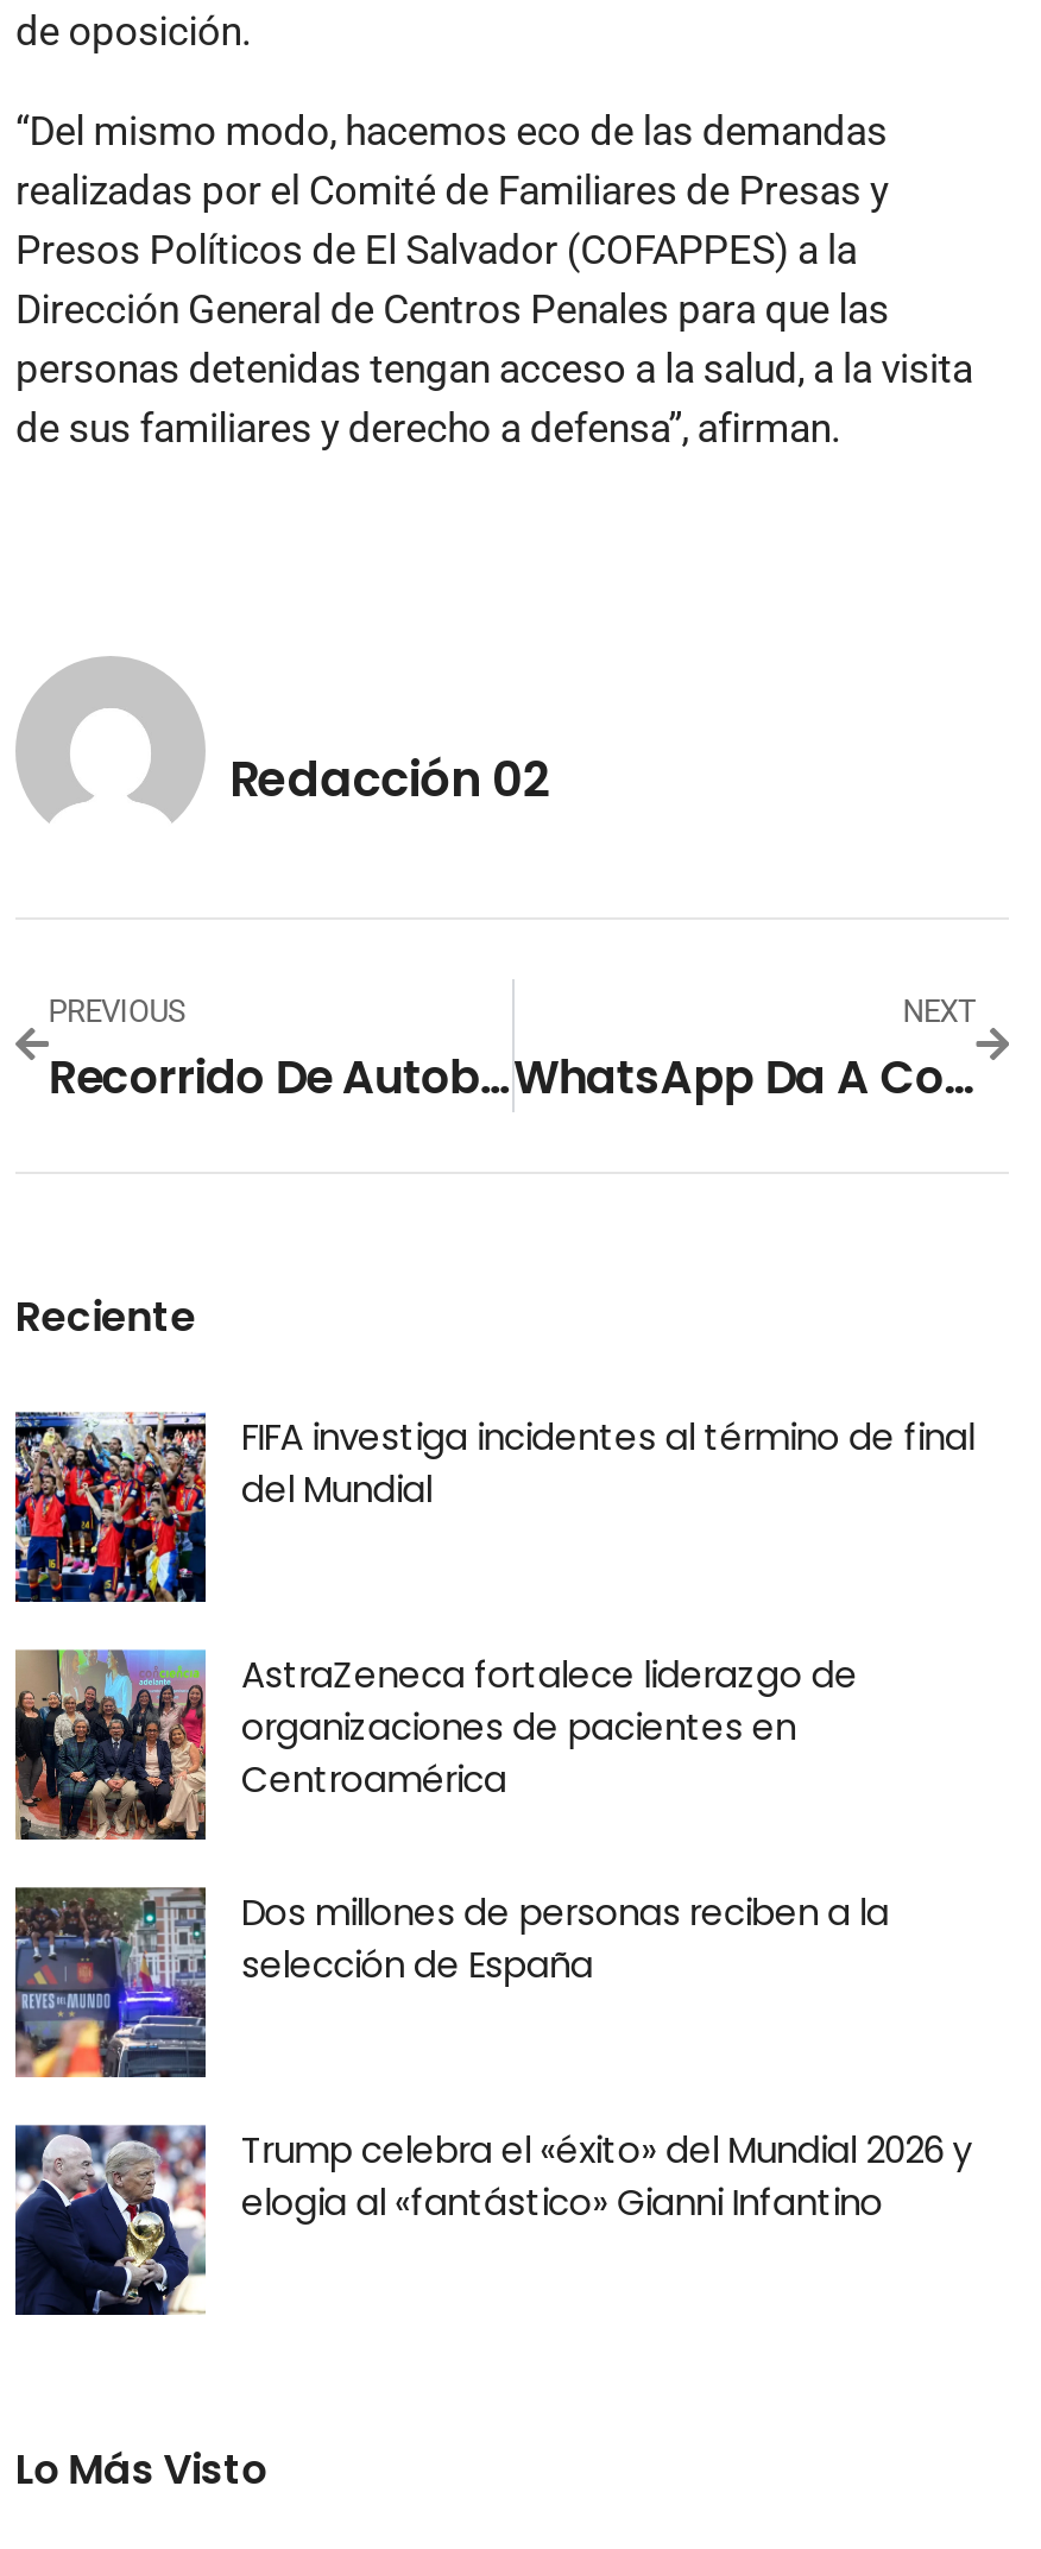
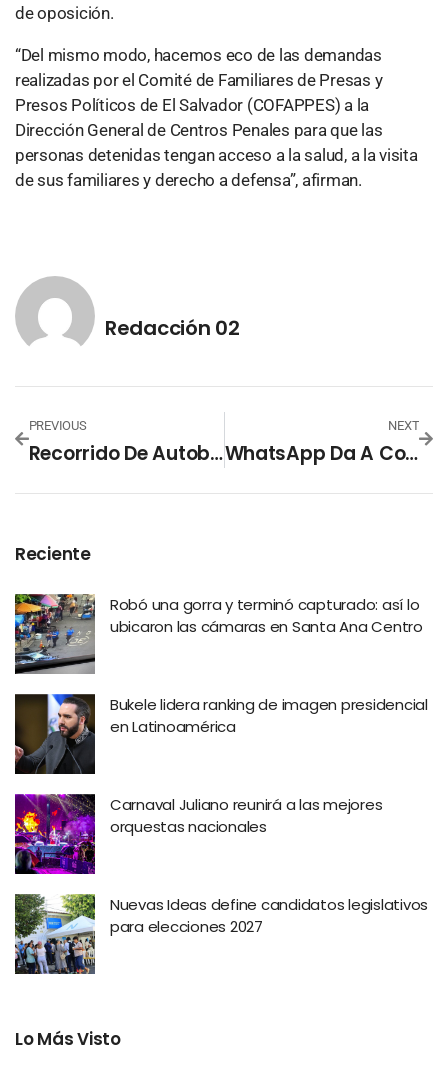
- [image]
- FIFA investiga incidentes al término de final
- del Mundial
+ [image]
+ Robó una gorra y terminó capturado: así lo
+ ubicaron las cámaras en Santa Ana Centro

- [image]
- AstraZeneca fortalece liderazgo de
- organizaciones de pacientes en
- Centroamérica
+ [image]
+ Bukele lidera ranking de imagen presidencial
+ en Latinoamérica

- [image]
- Dos millones de personas reciben a la
- selección de España
+ [image]
+ Carnaval Juliano reunirá a las mejores
+ orquestas nacionales

- [image]
- Trump celebra el «éxito» del Mundial 2026 y
- elogia al «fantástico» Gianni Infantino
+ [image]
+ Nuevas Ideas define candidatos legislativos
+ para elecciones 2027
